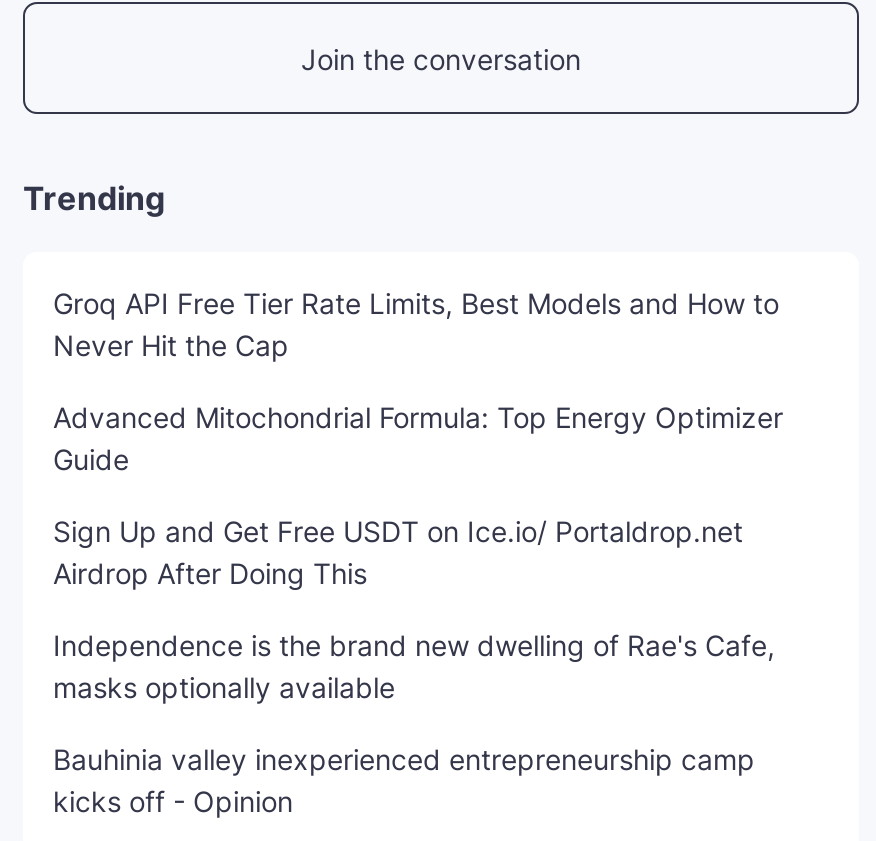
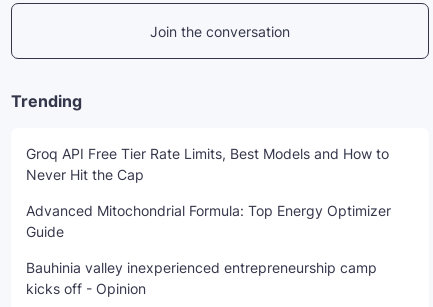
- Sign Up and Get Free USDT on Ice.io/ Portaldrop.net
- Airdrop After Doing This
- Independence is the brand new dwelling of Rae's Cafe,
- masks optionally available
